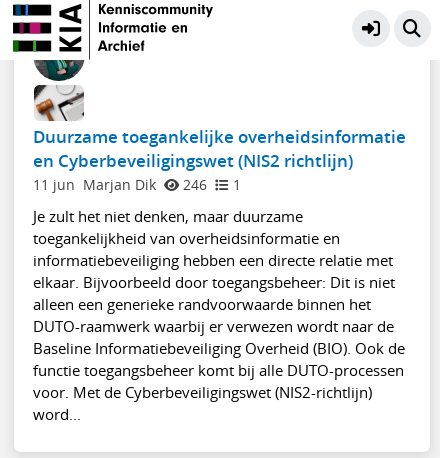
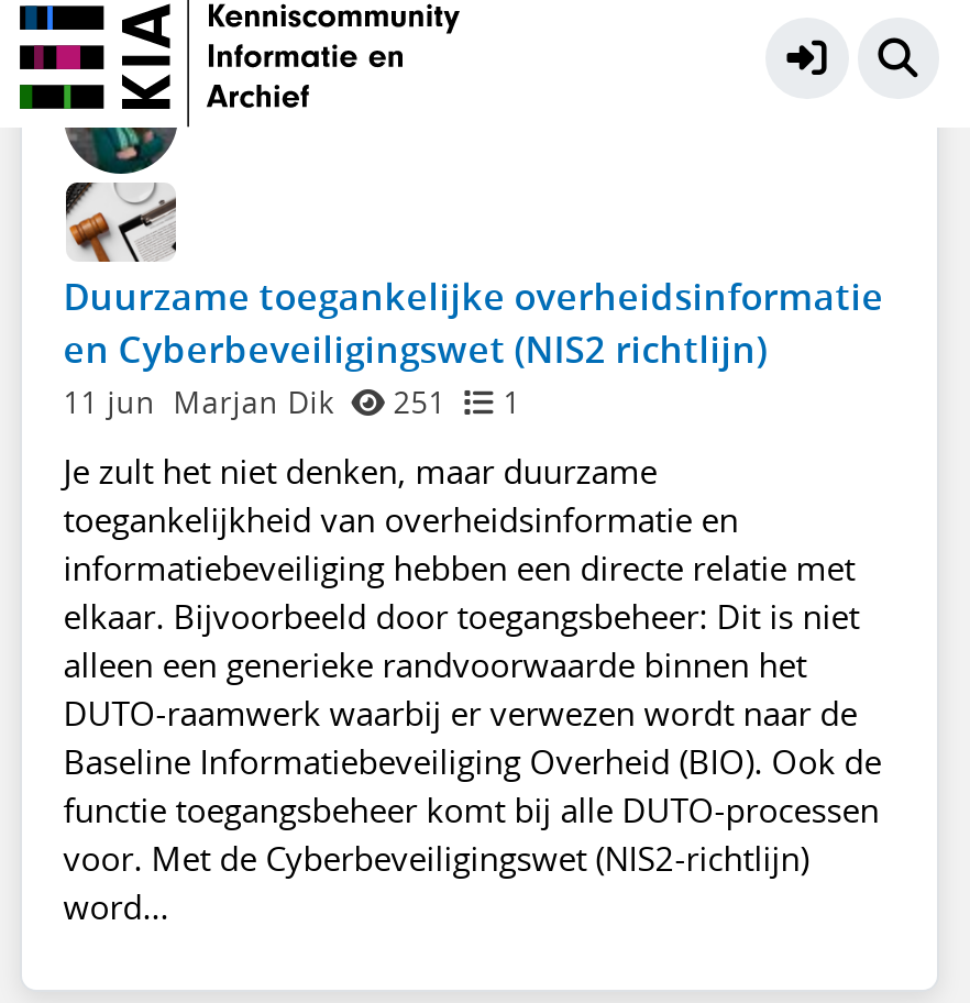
- 11 jun Marjan Dik 246 1
+ 11 jun Marjan Dik 251 1
